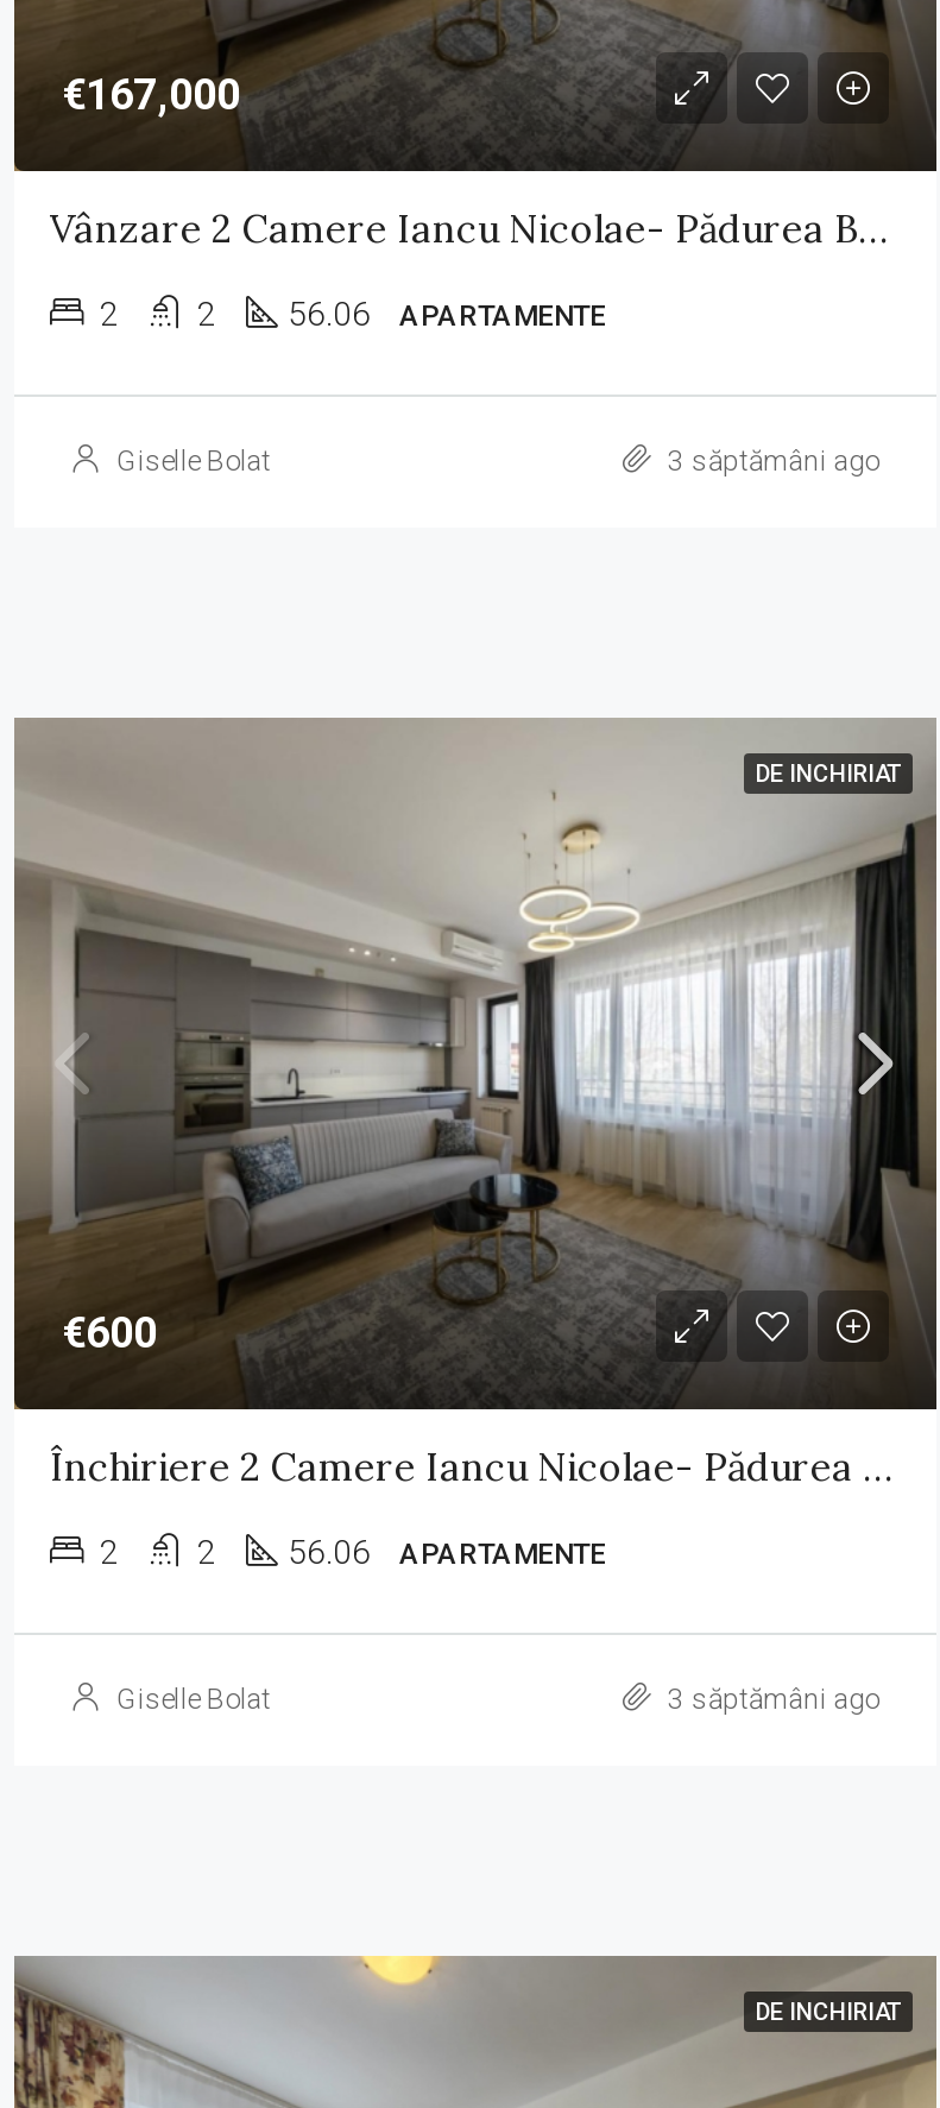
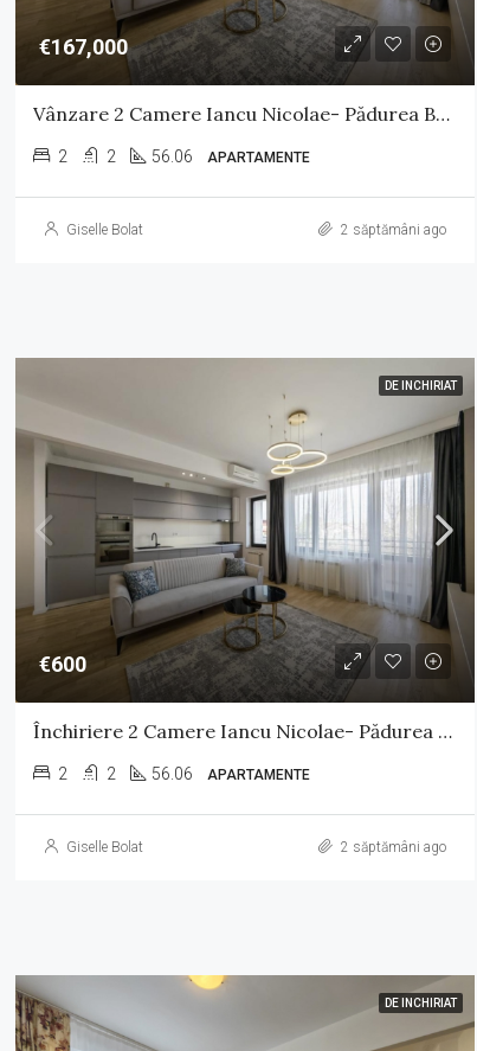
- 3 săptămâni ago
+ 2 săptămâni ago

- 3 săptămâni ago
+ 2 săptămâni ago
